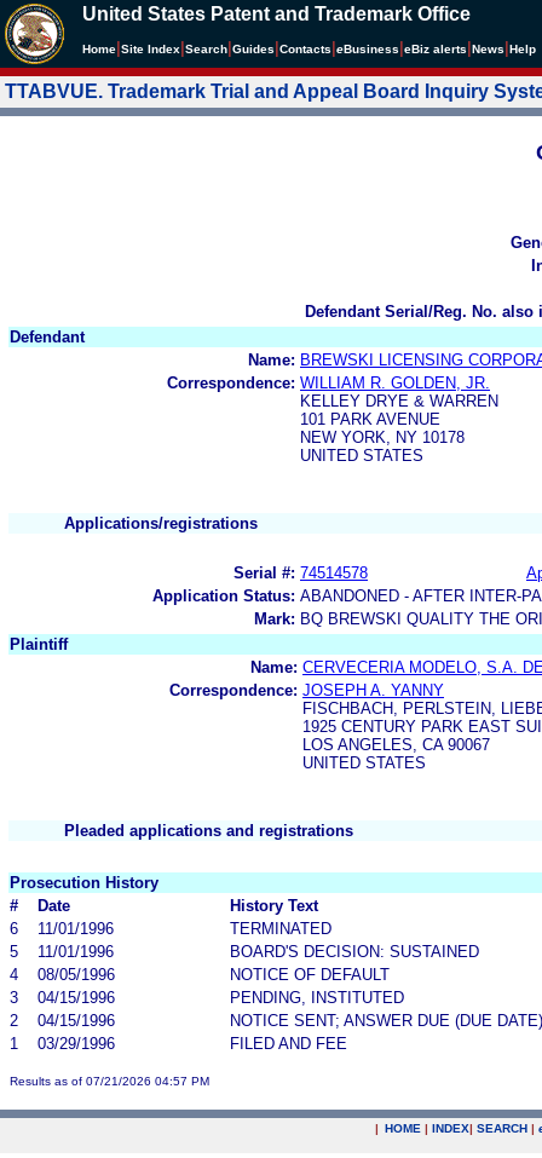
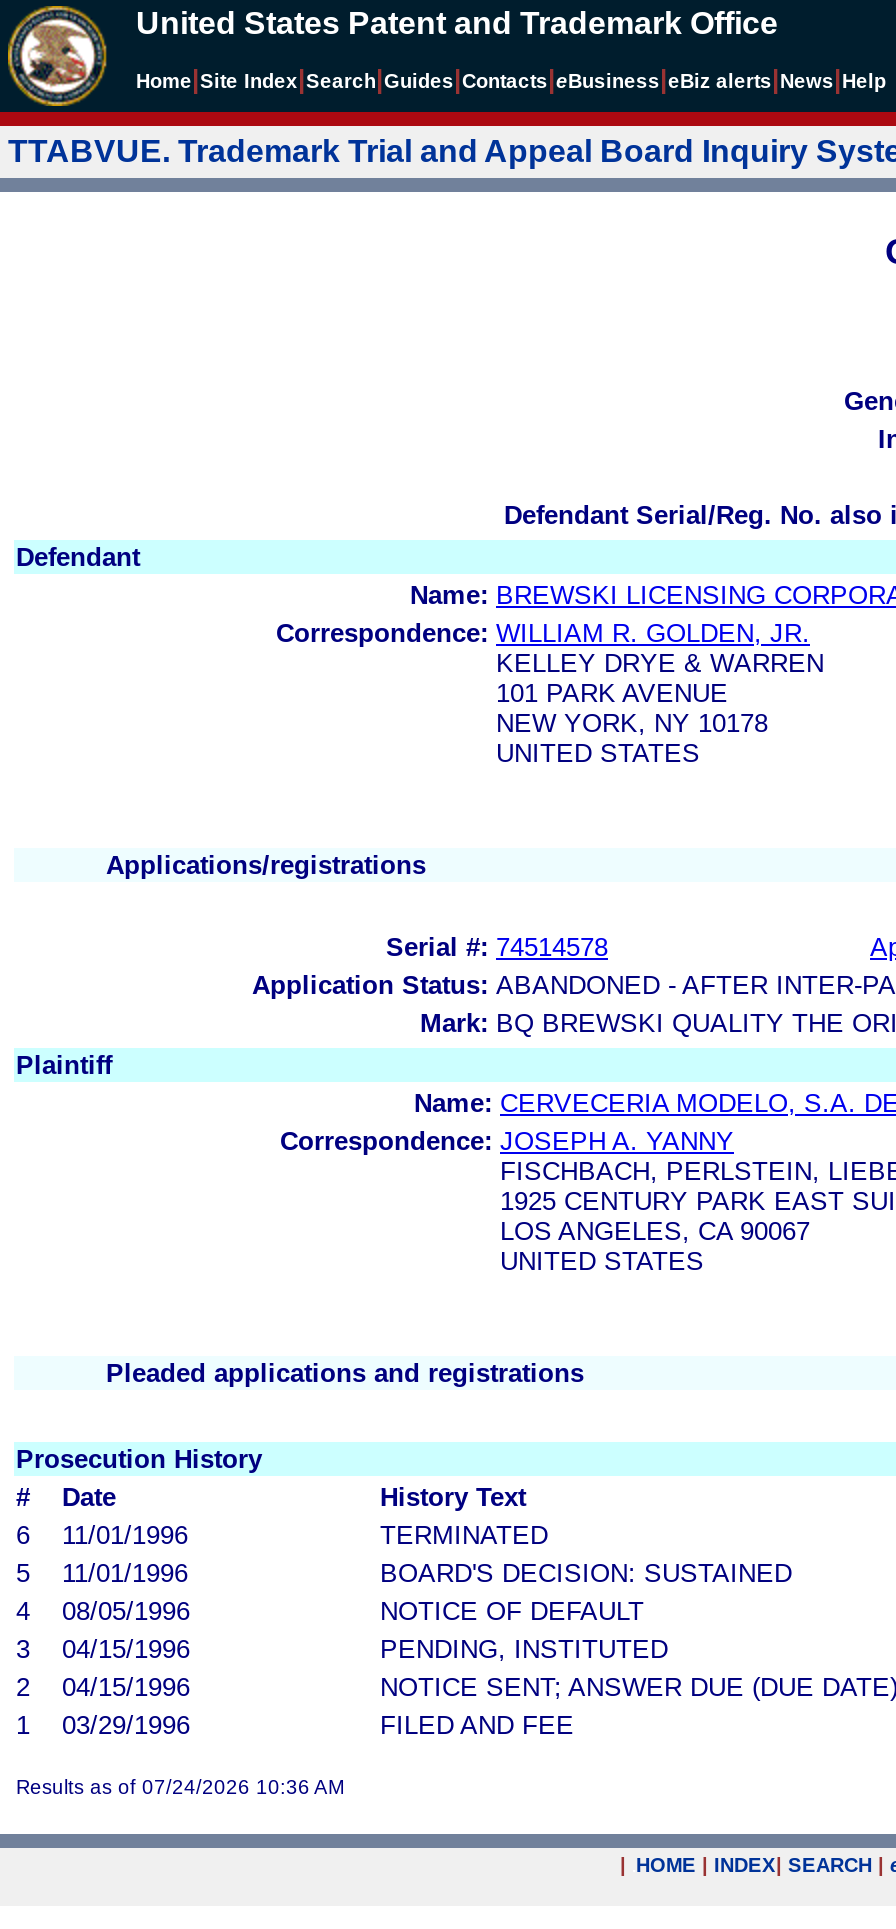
- Results as of 07/21/2026 04:57 PM
+ Results as of 07/24/2026 10:36 AM
